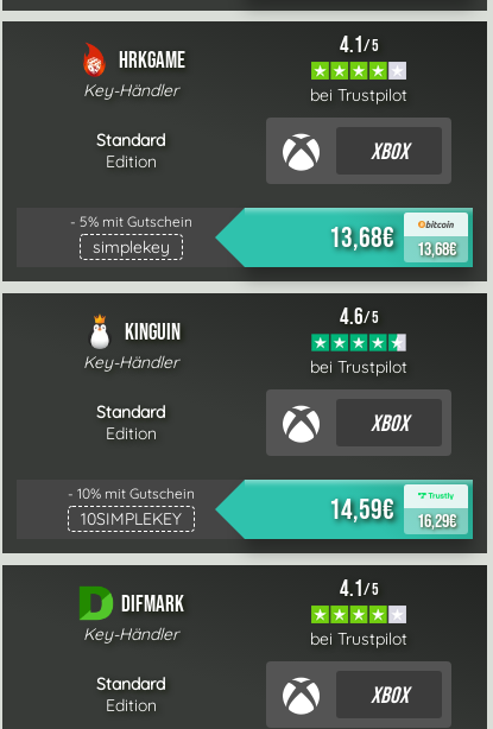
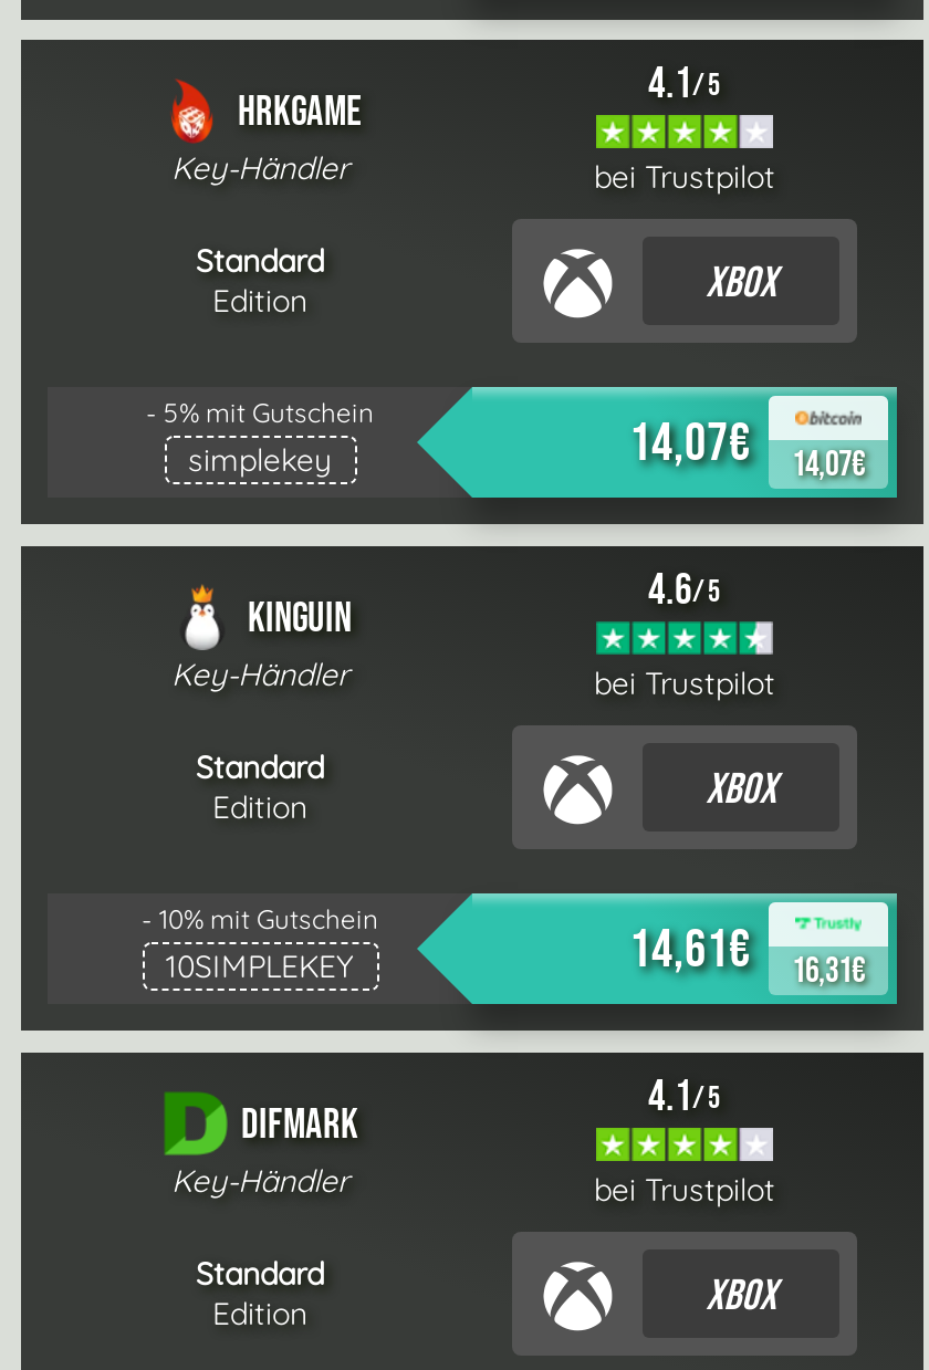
- 13,68€
+ 14,07€

- 13,68€
+ 14,07€

- 14,59€
+ 14,61€

- 16,29€
+ 16,31€
